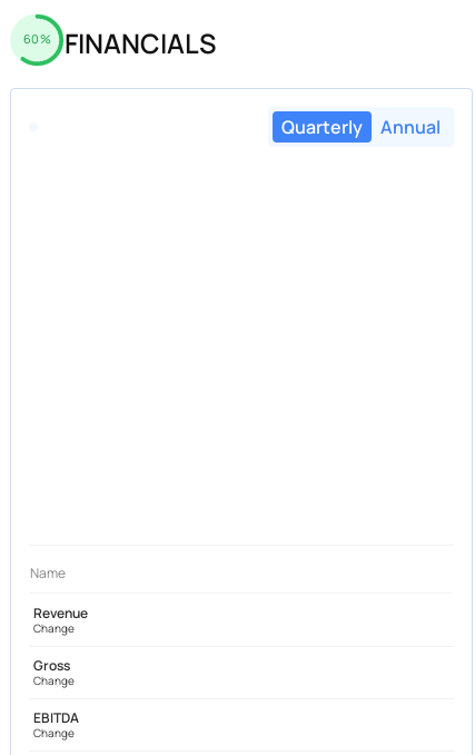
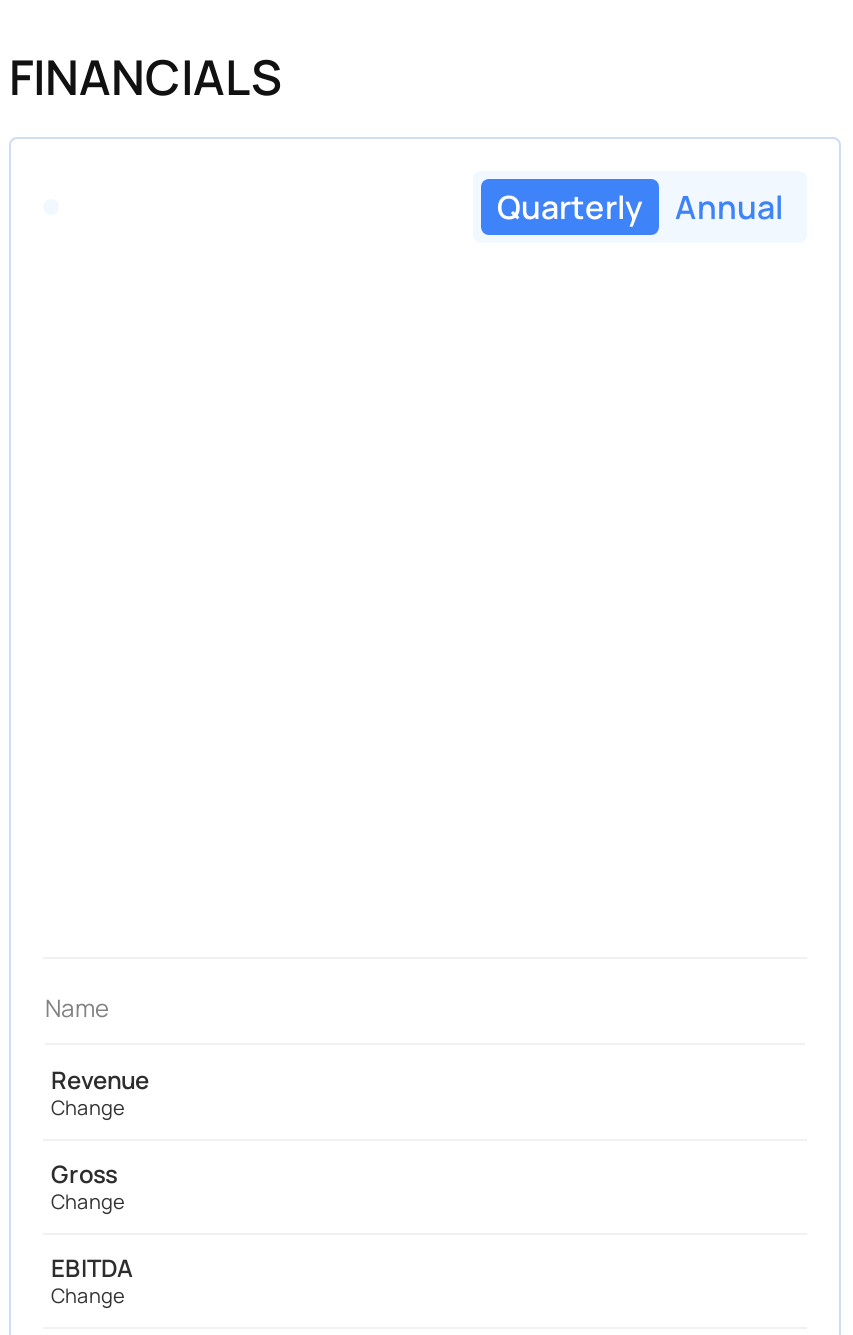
- 60%
